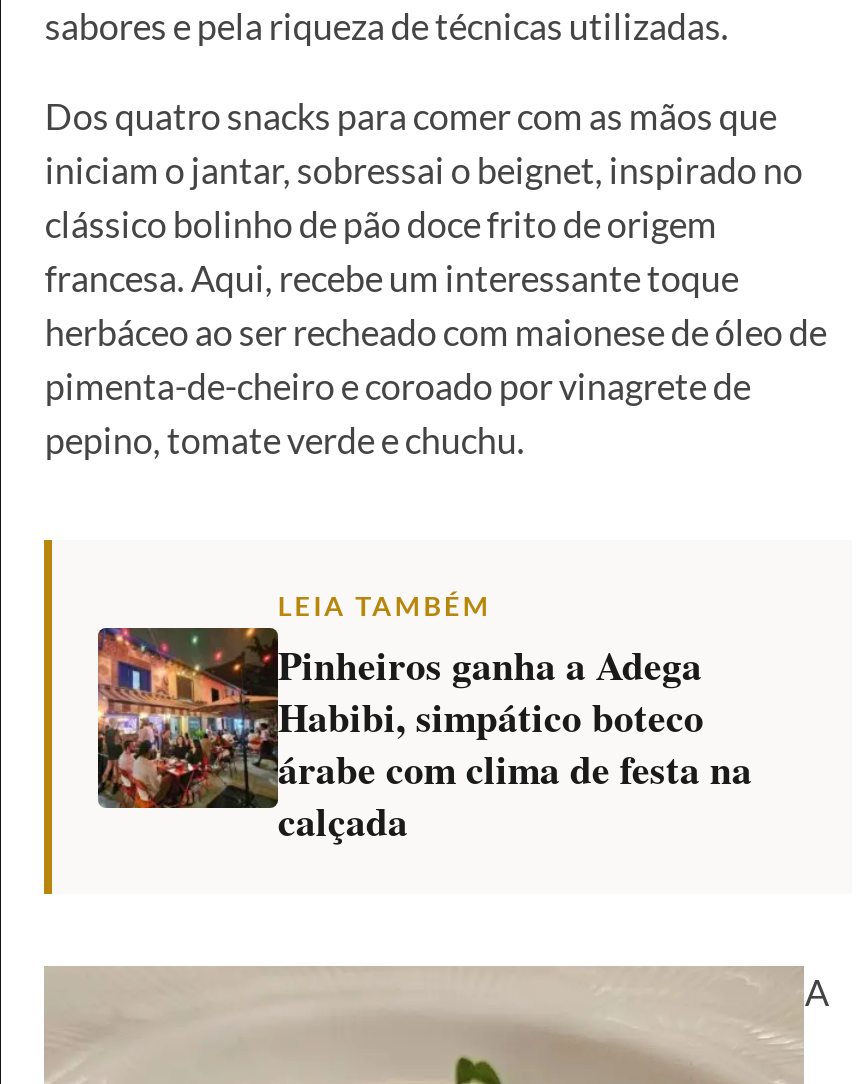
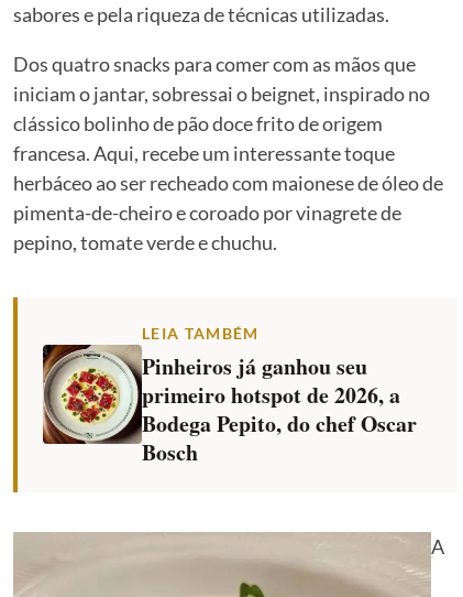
- [image]
- Pinheiros ganha a Adega
- Habibi, simpático boteco
- árabe com clima de festa na
- calçada
+ [image]
+ Pinheiros já ganhou seu
+ primeiro hotspot de 2026, a
+ Bodega Pepito, do chef Oscar
+ Bosch
